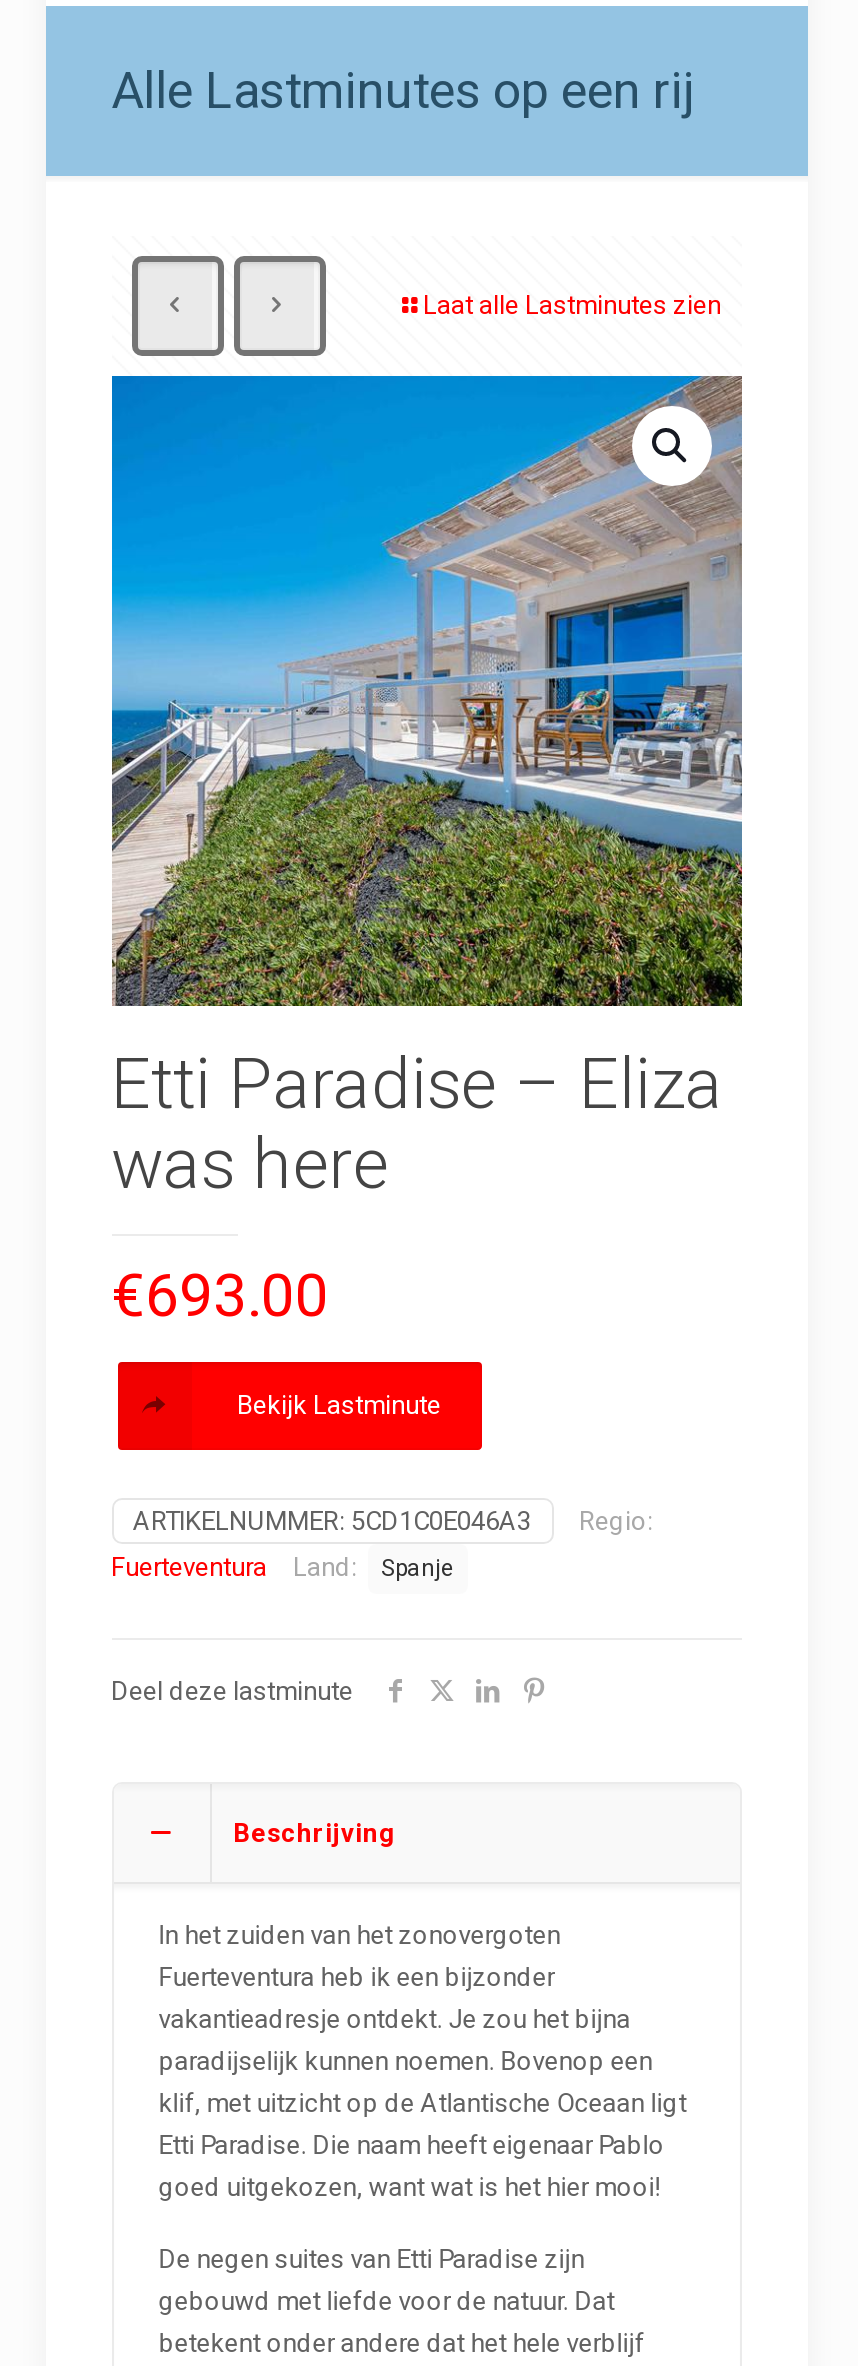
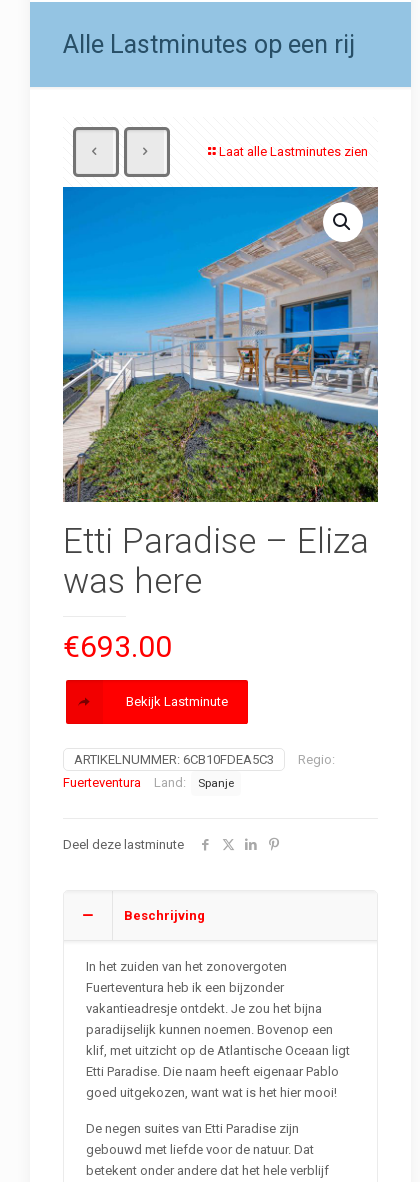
- ARTIKELNUMMER: 5CD1C0E046A3
+ ARTIKELNUMMER: 6CB10FDEA5C3
